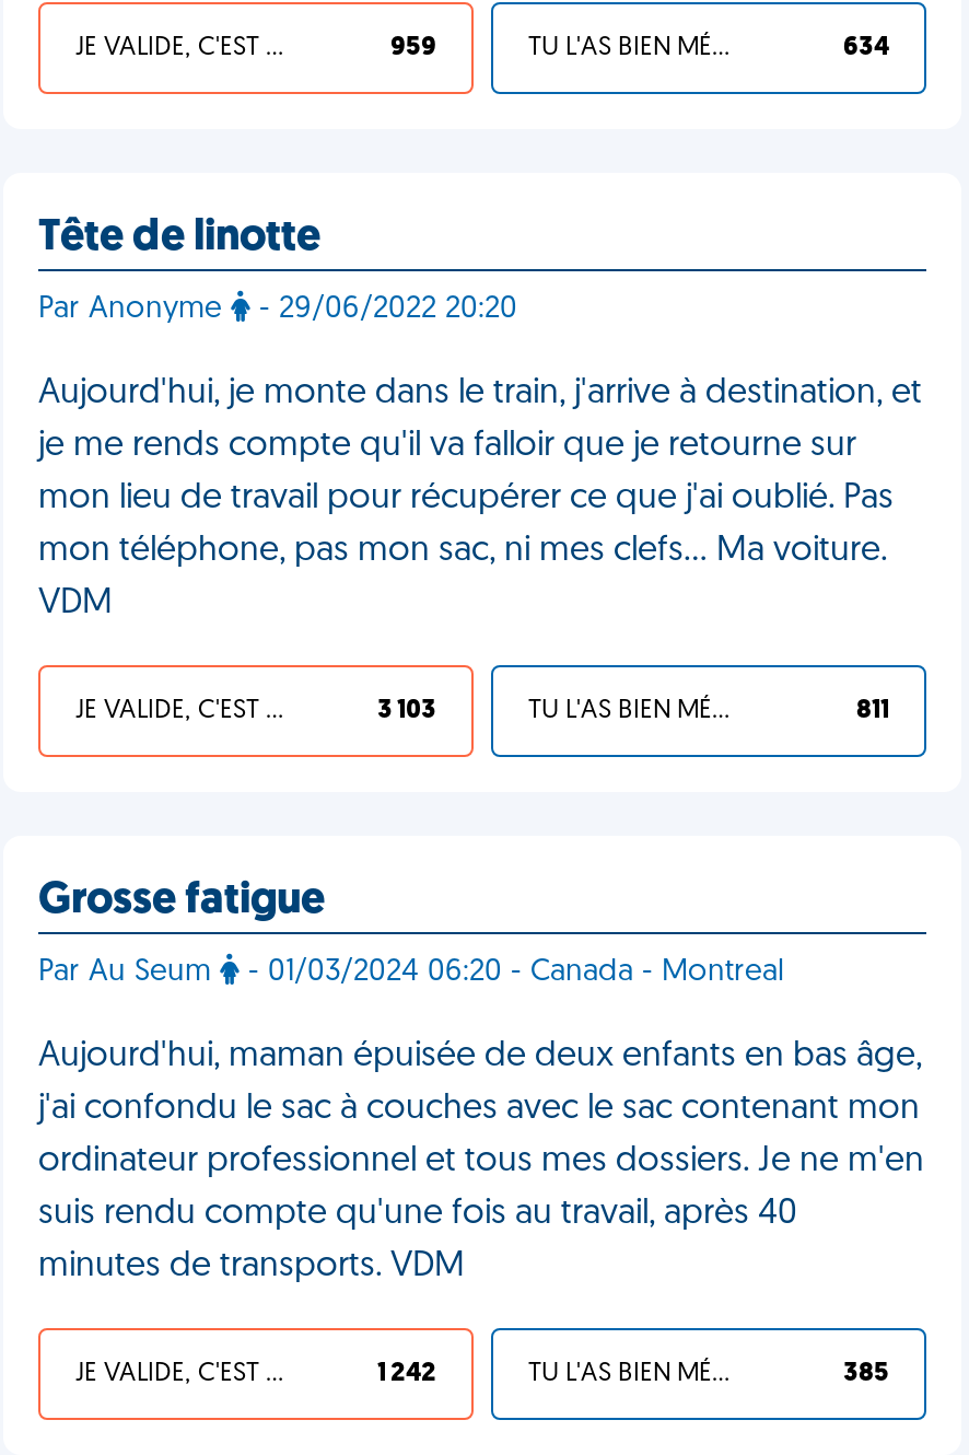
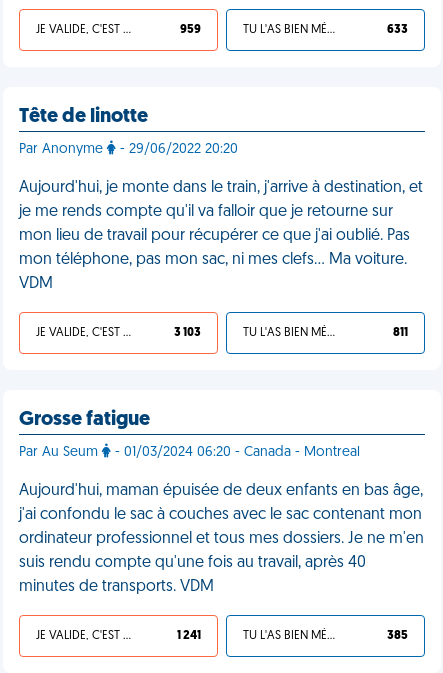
- 634
+ 633

- 1 242
+ 1 241
